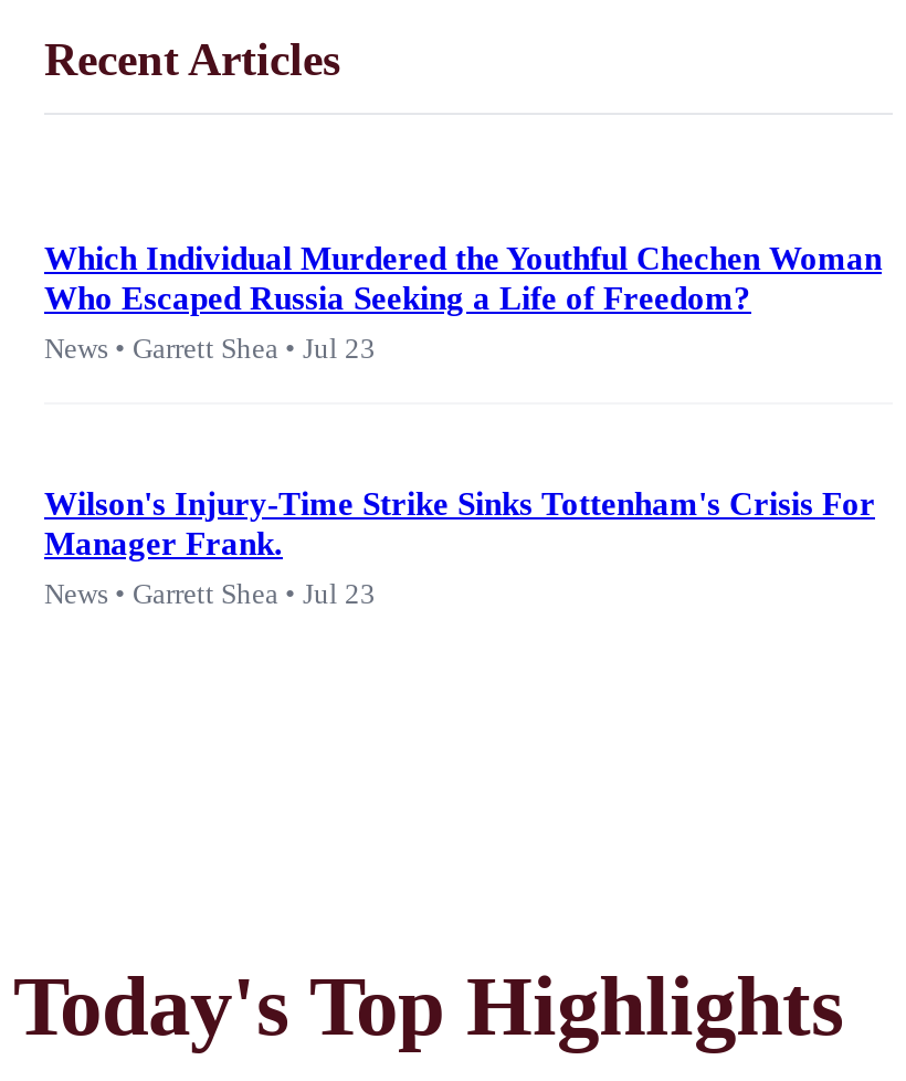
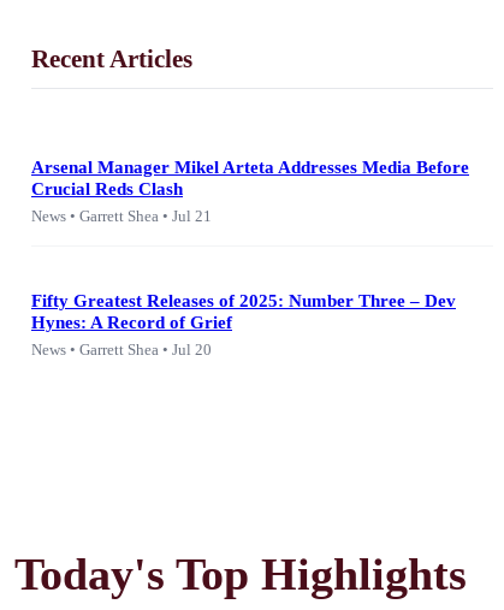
- Which Individual Murdered the Youthful Chechen Woman
- Who Escaped Russia Seeking a Life of Freedom?
+ Arsenal Manager Mikel Arteta Addresses Media Before
+ Crucial Reds Clash

- News • Garrett Shea • Jul 23
+ News • Garrett Shea • Jul 21

- Wilson's Injury-Time Strike Sinks Tottenham's Crisis For
- Manager Frank.
+ Fifty Greatest Releases of 2025: Number Three – Dev
+ Hynes: A Record of Grief

- News • Garrett Shea • Jul 23
+ News • Garrett Shea • Jul 20
